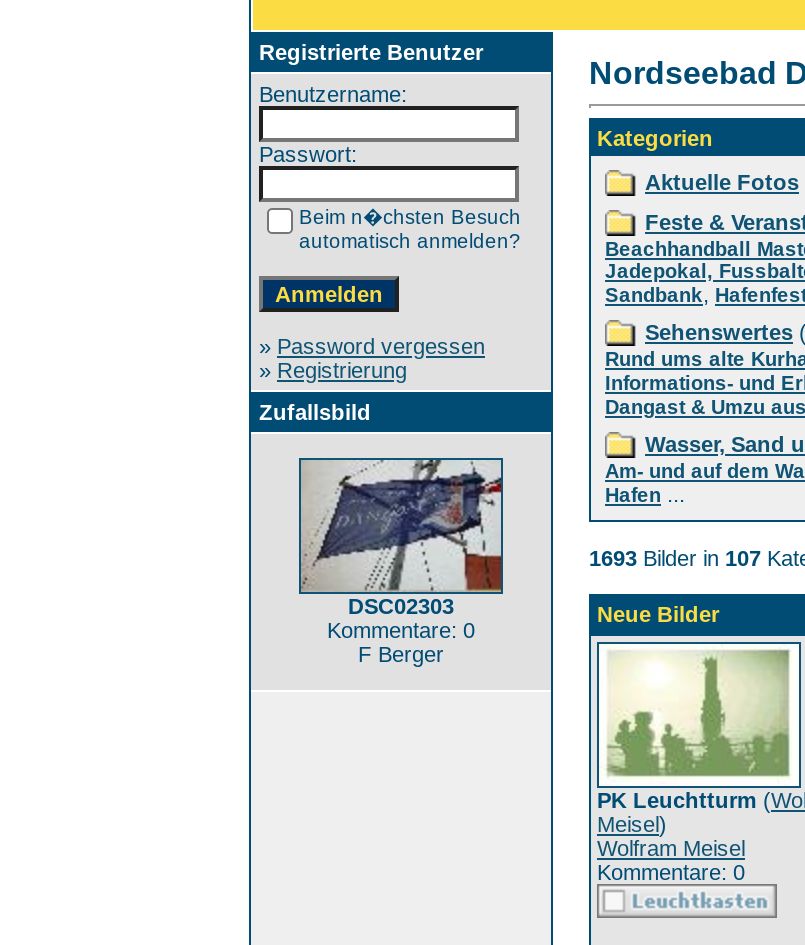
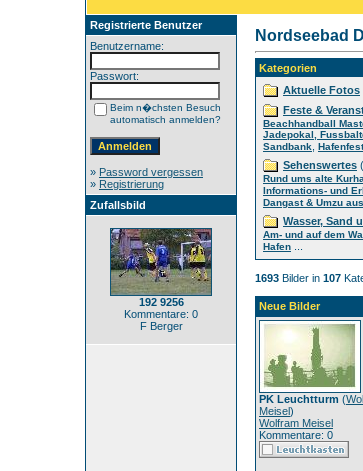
- [image]
- DSC02303
+ [image]
+ 192 9256
